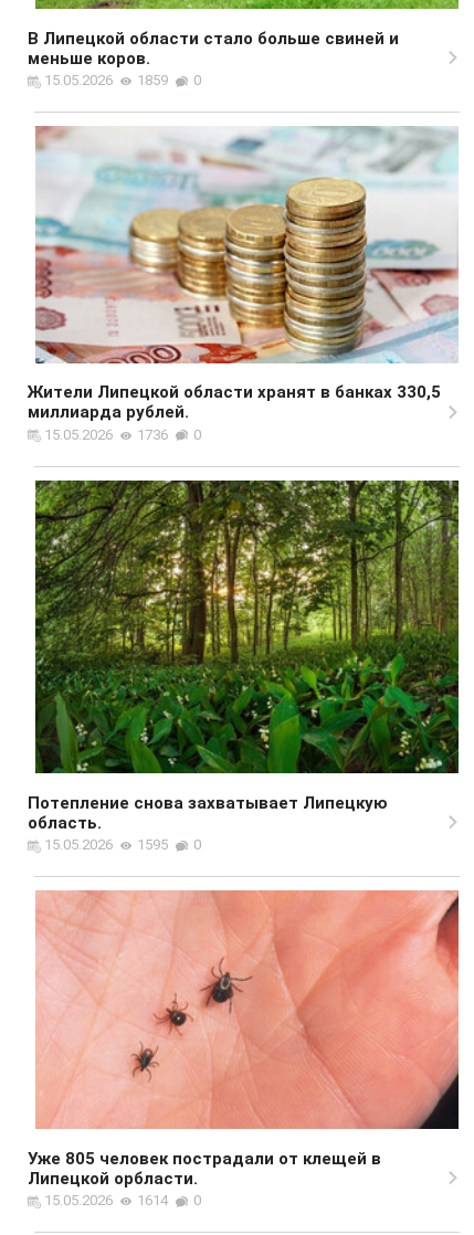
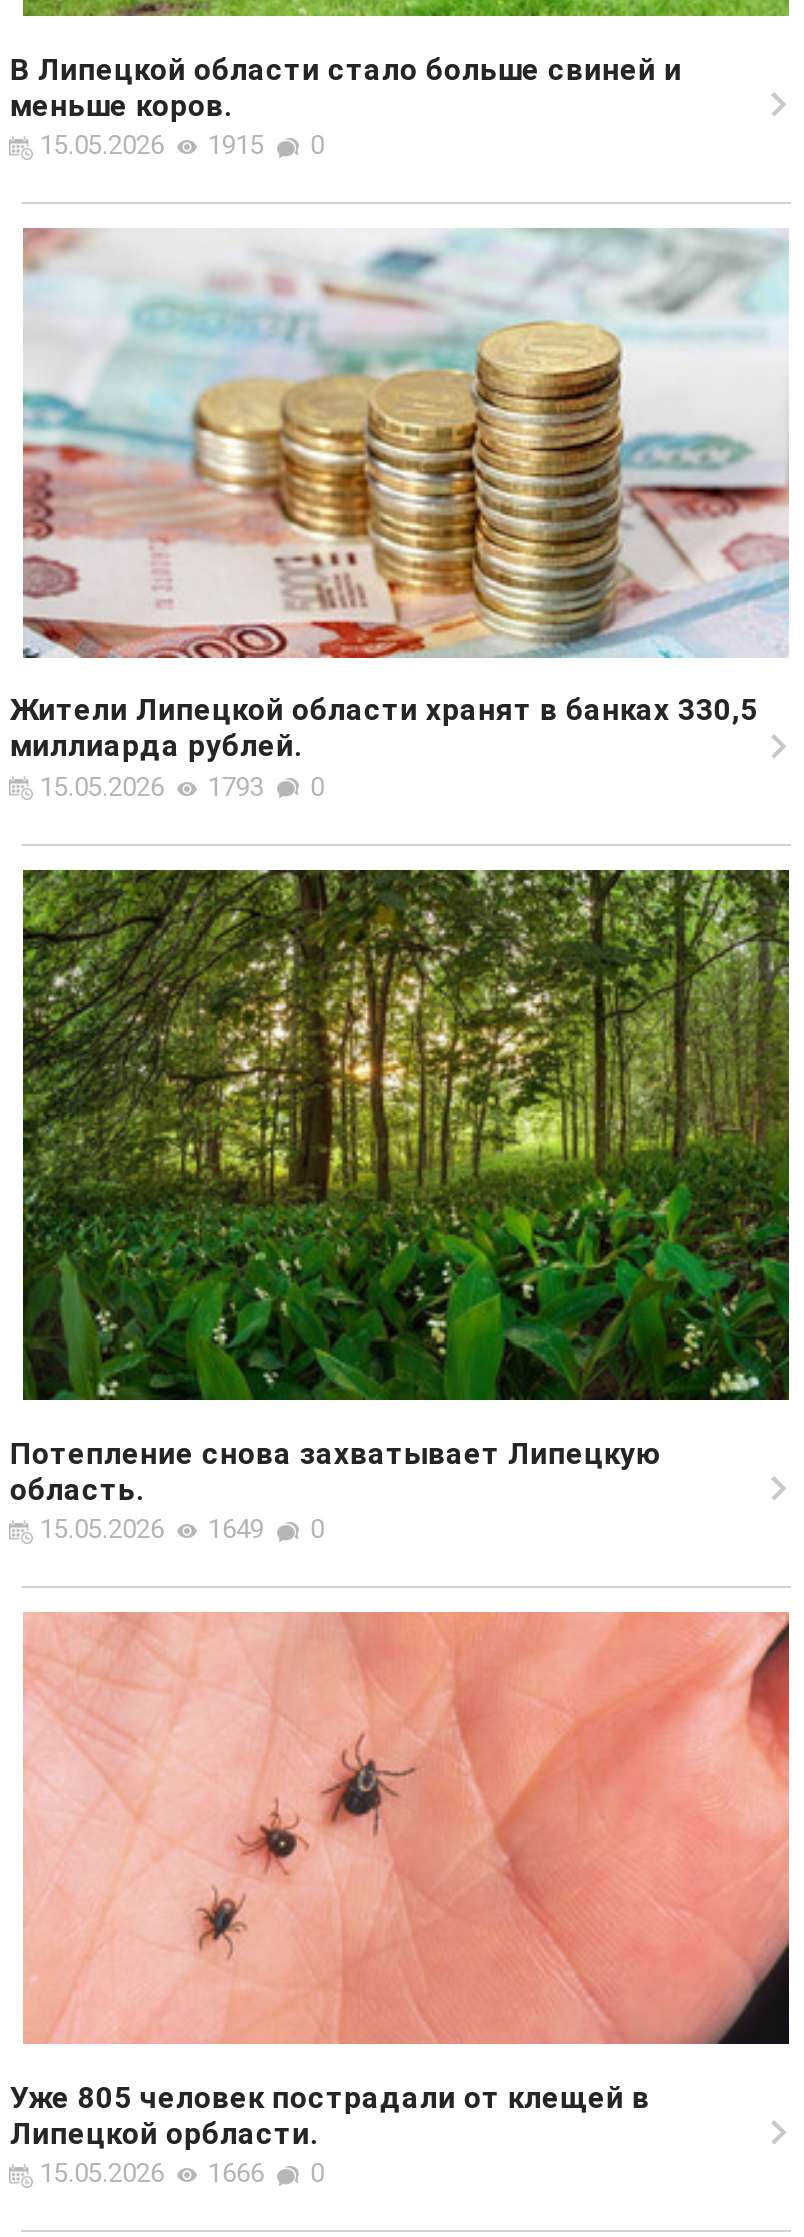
- 15.05.2026 1859 0
+ 15.05.2026 1915 0

- 15.05.2026 1736 0
+ 15.05.2026 1793 0

- 15.05.2026 1595 0
+ 15.05.2026 1649 0

- 15.05.2026 1614 0
+ 15.05.2026 1666 0
